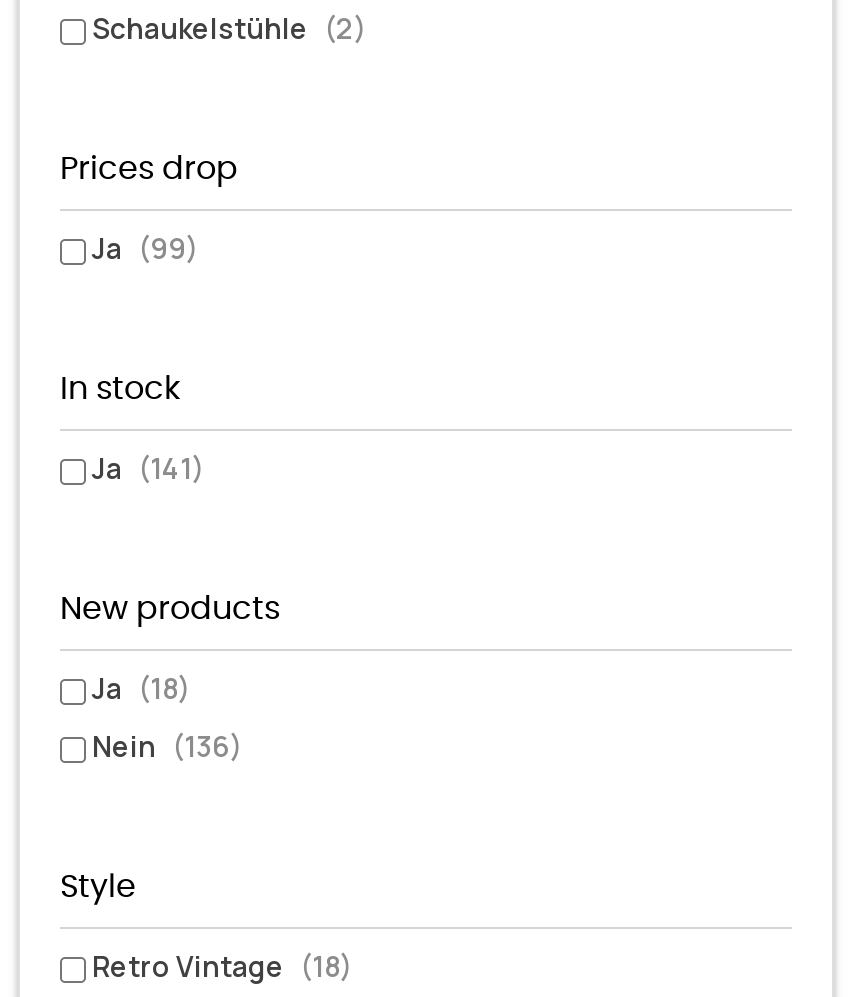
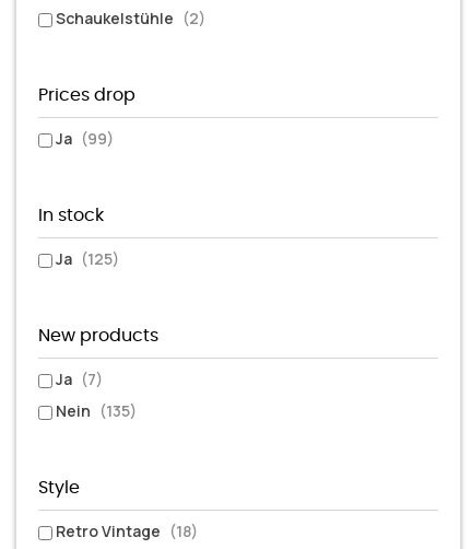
- Ja (141)
+ Ja (125)

- Ja (18)
+ Ja (7)

- Nein (136)
+ Nein (135)
